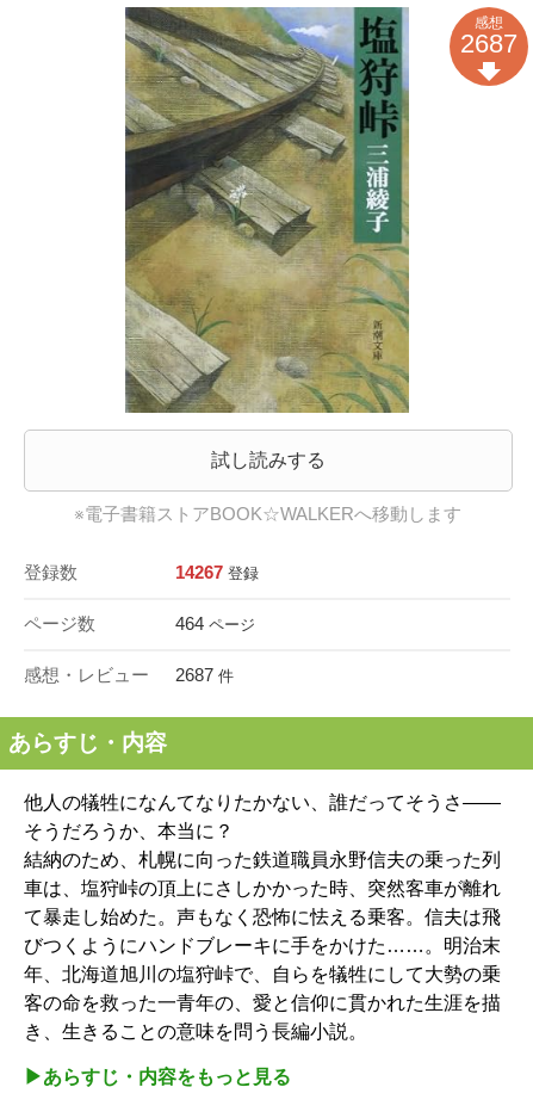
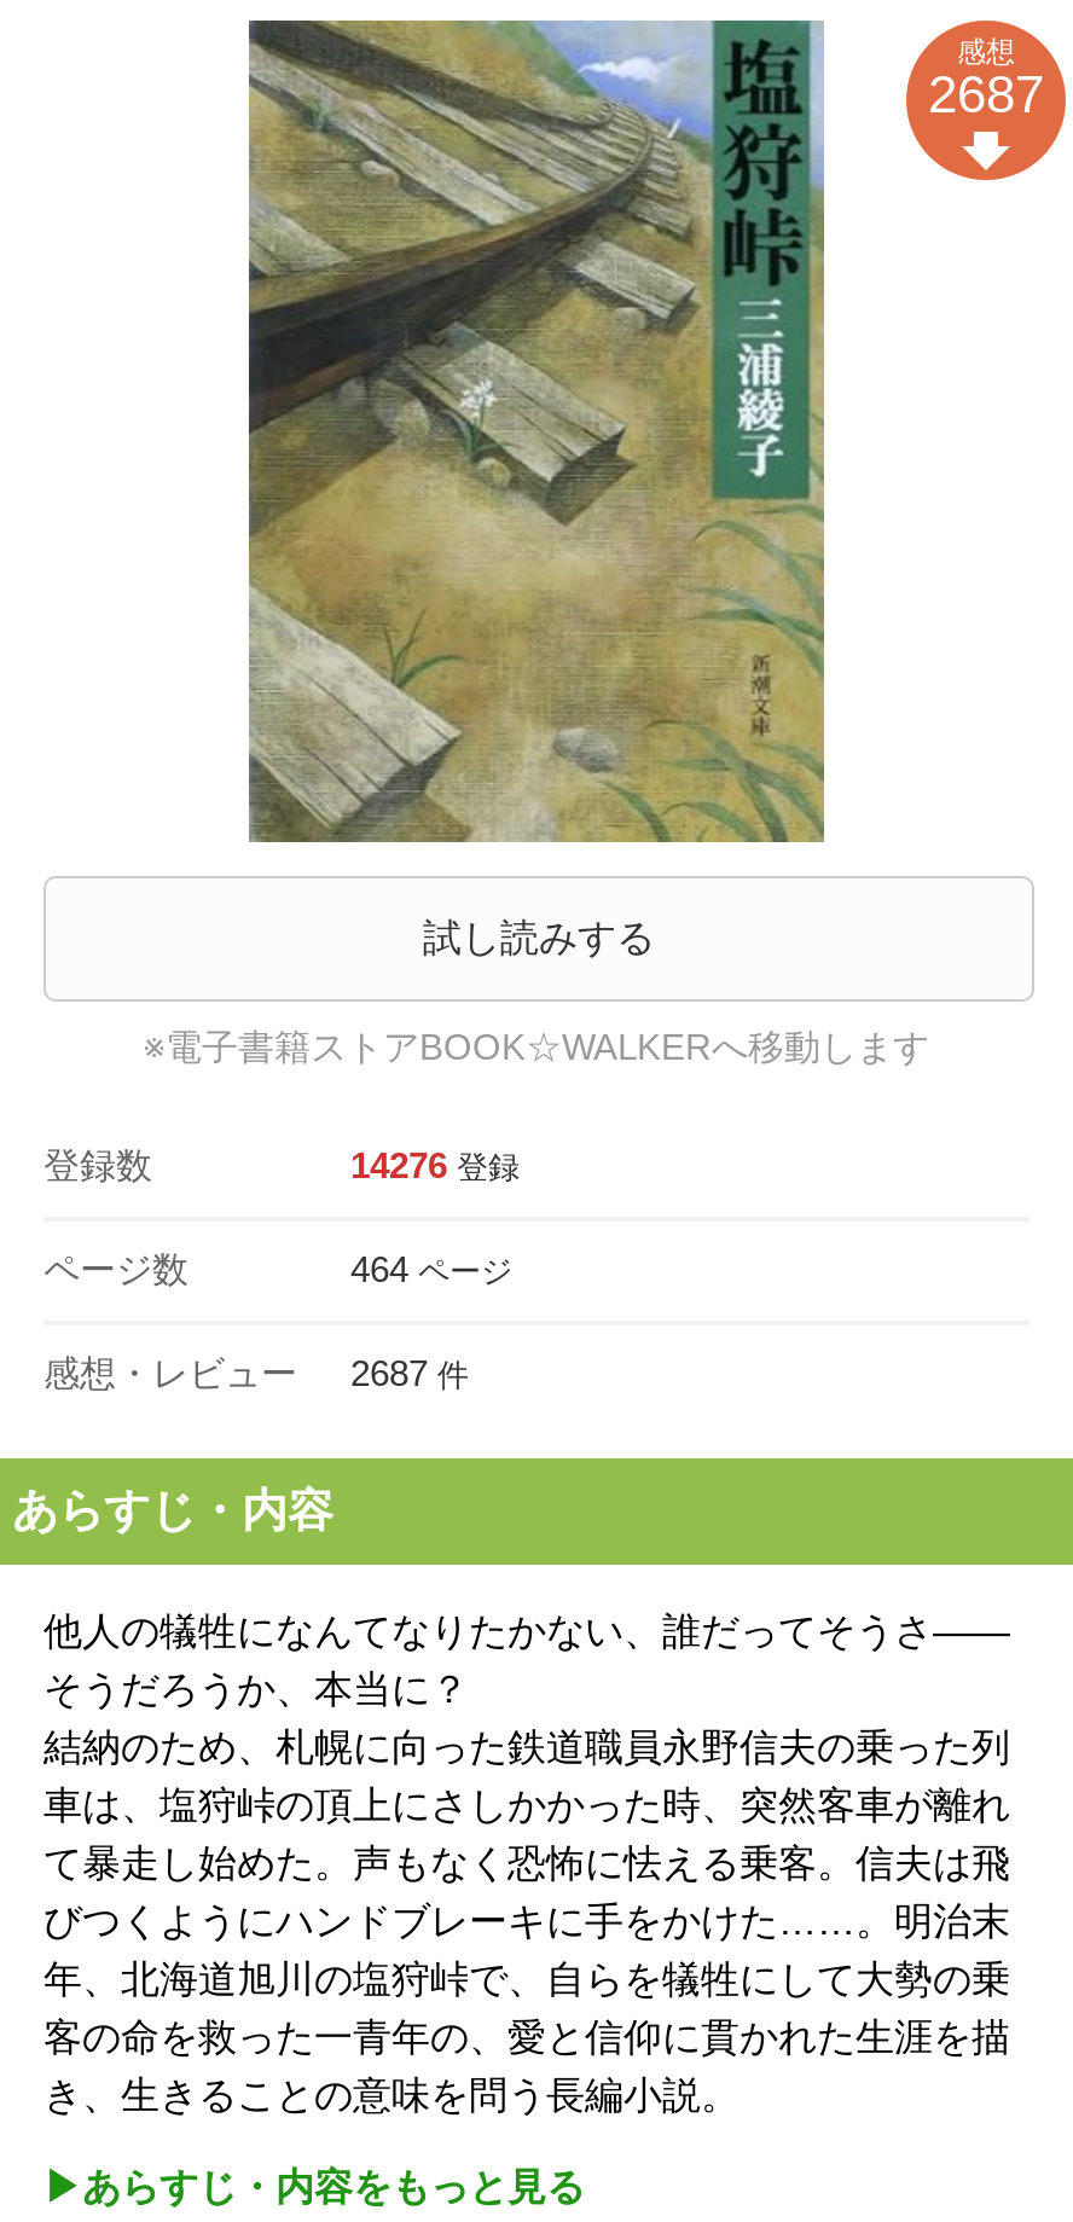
- 14267 登録
+ 14276 登録
